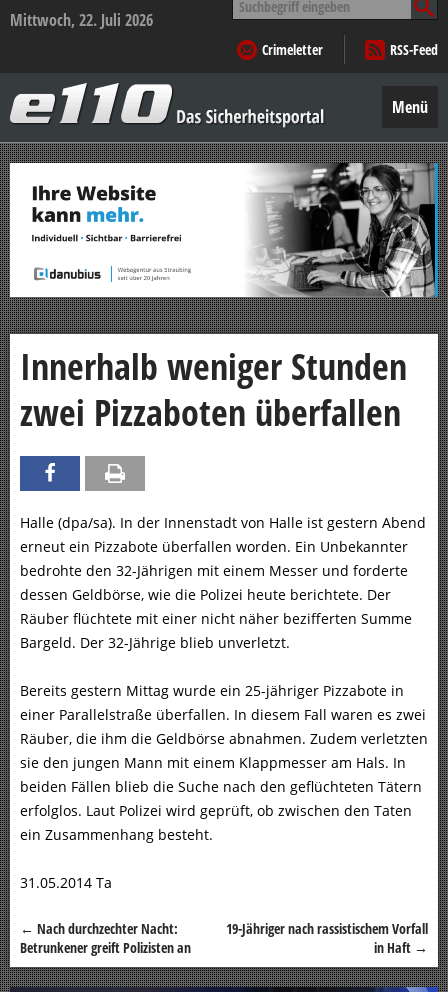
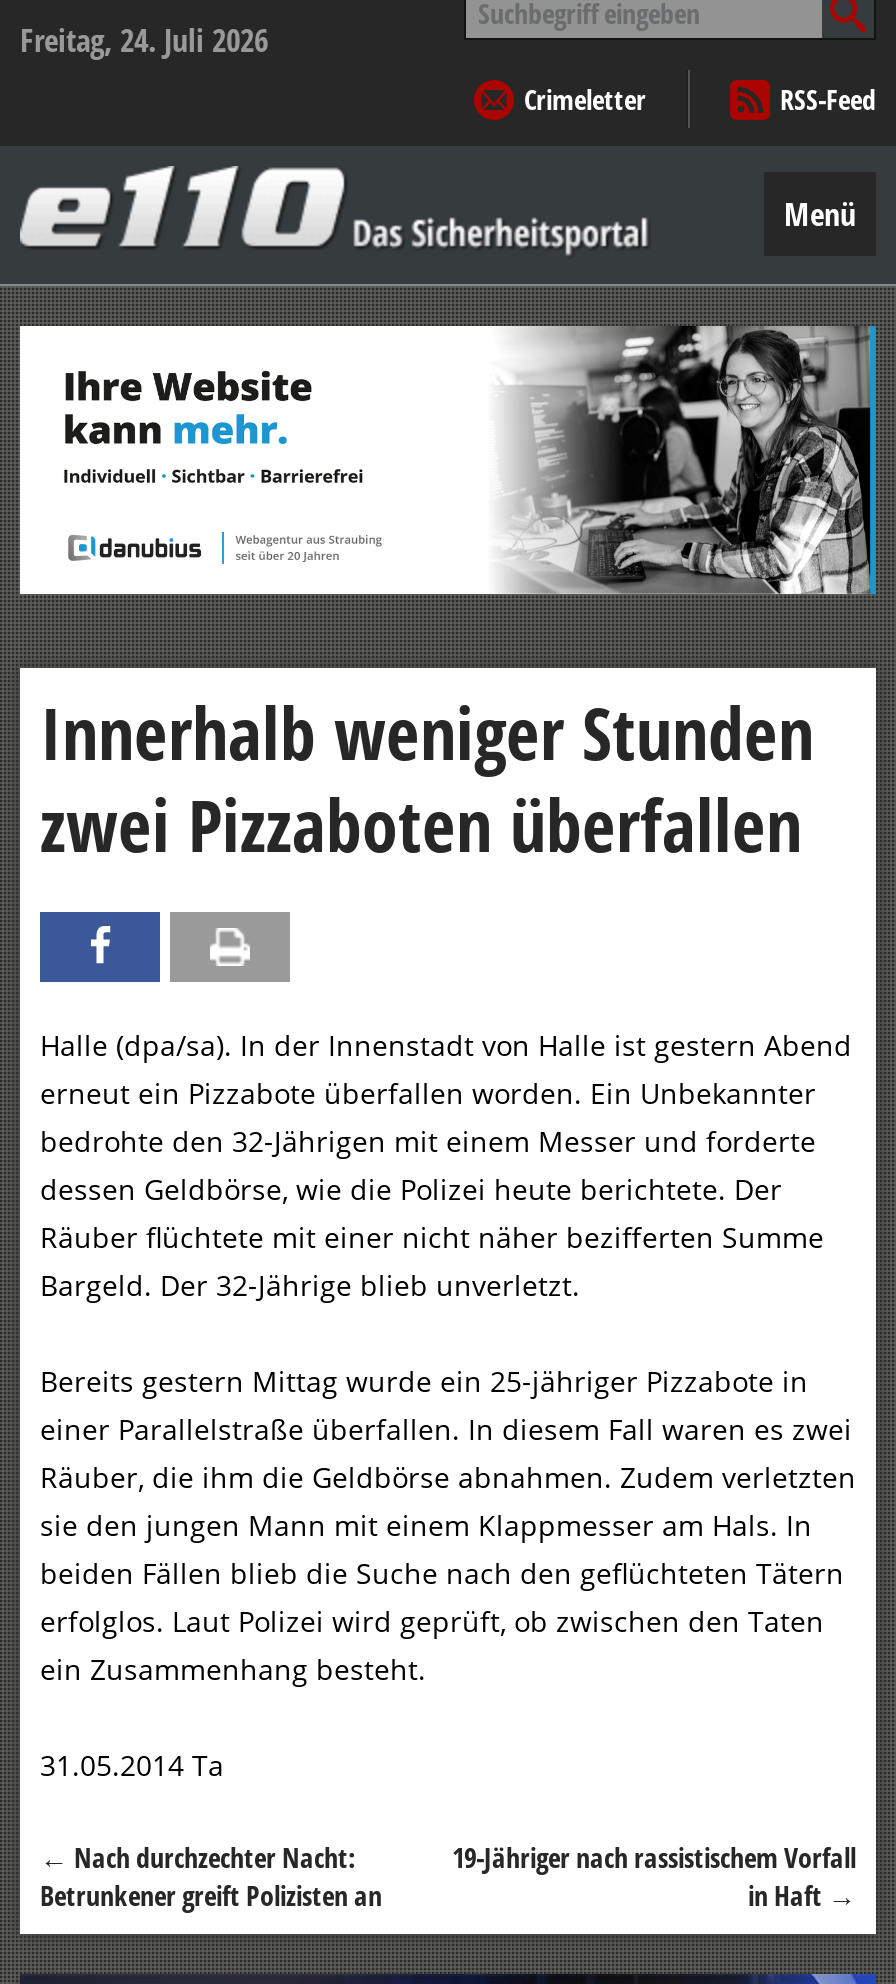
- Mittwoch, 22. Juli 2026
+ Freitag, 24. Juli 2026
